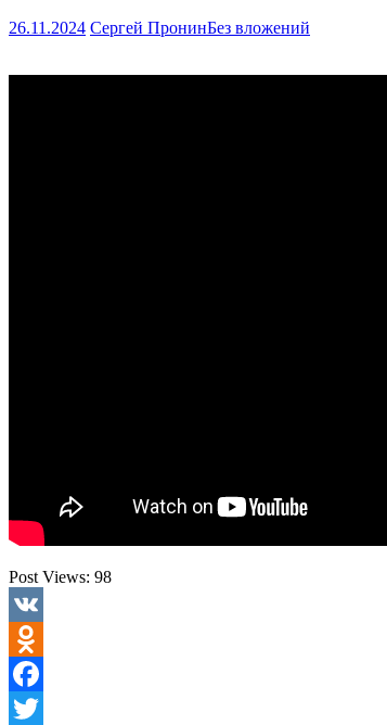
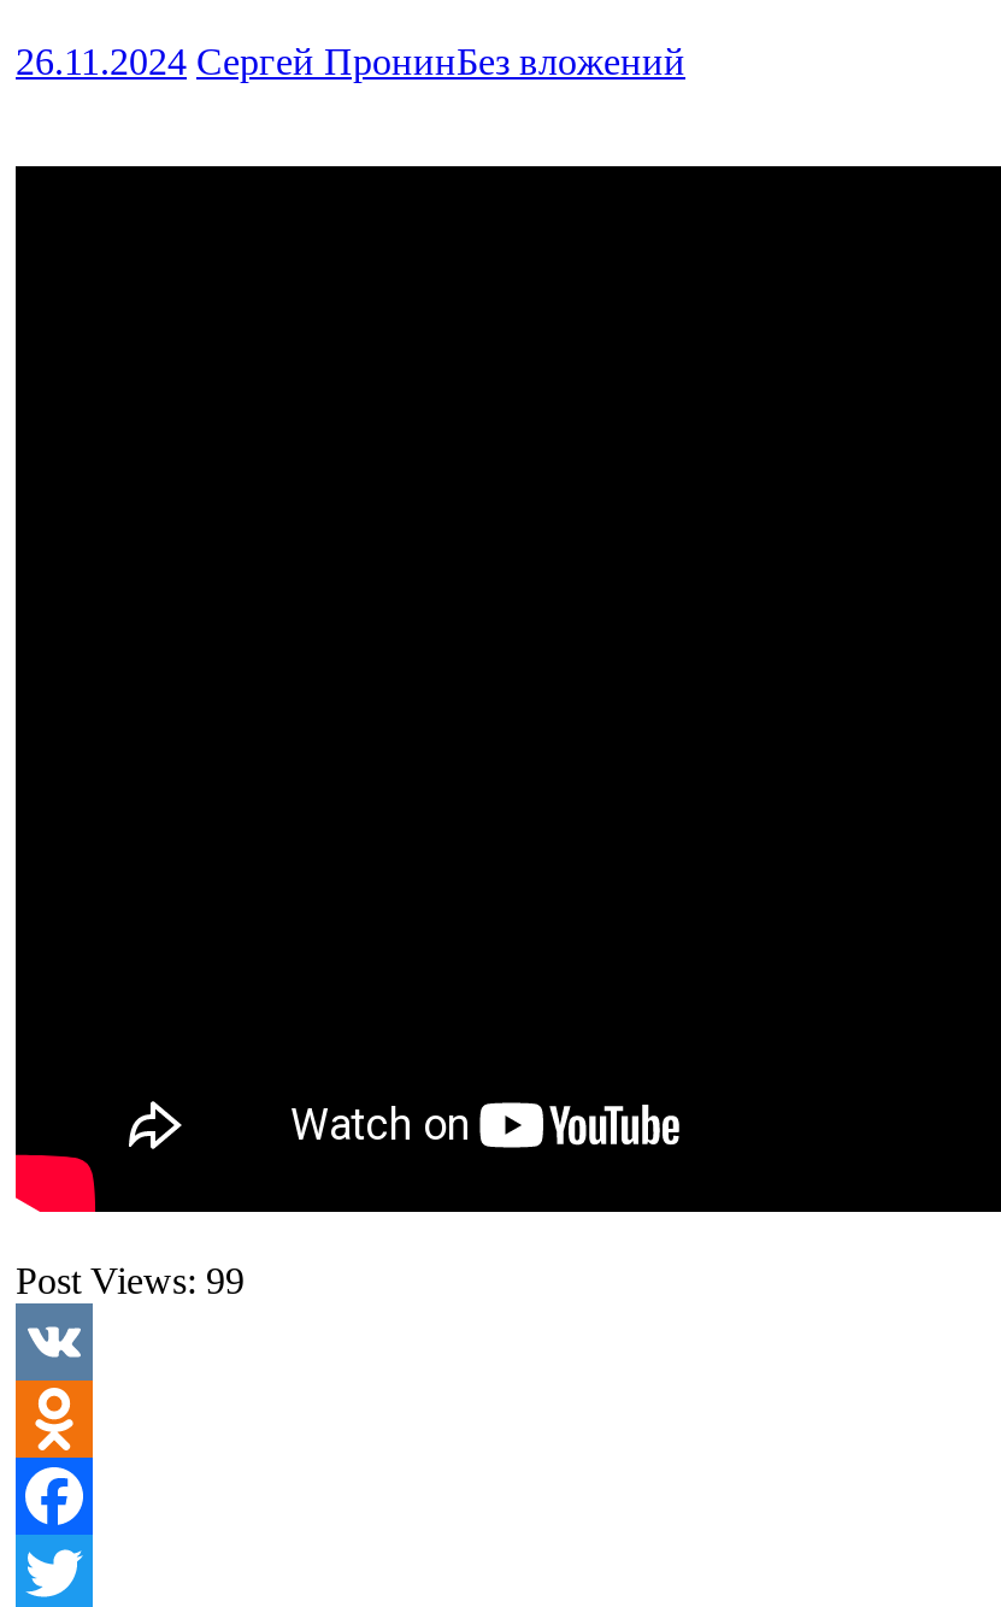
- Post Views: 98
+ Post Views: 99
